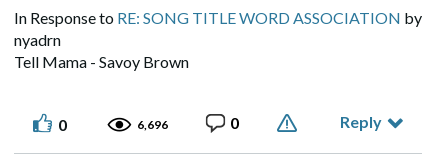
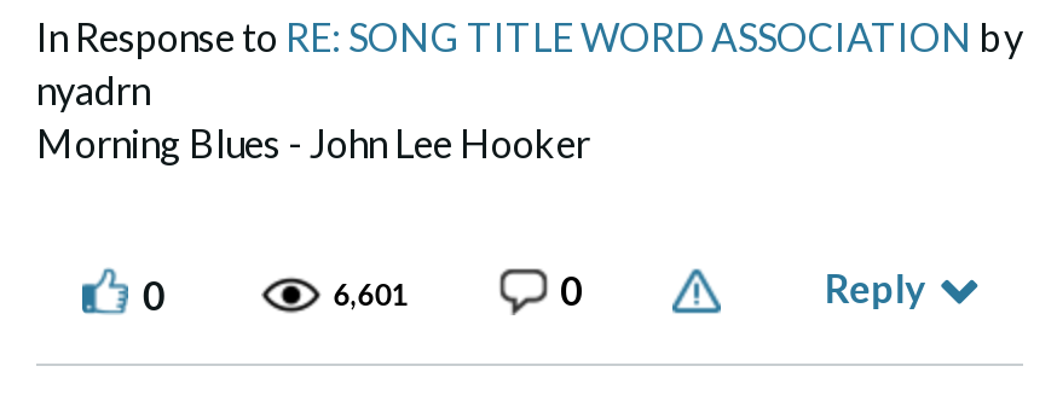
- Tell Mama - Savoy Brown
+ Morning Blues - John Lee Hooker

- 6,696
+ 6,601
